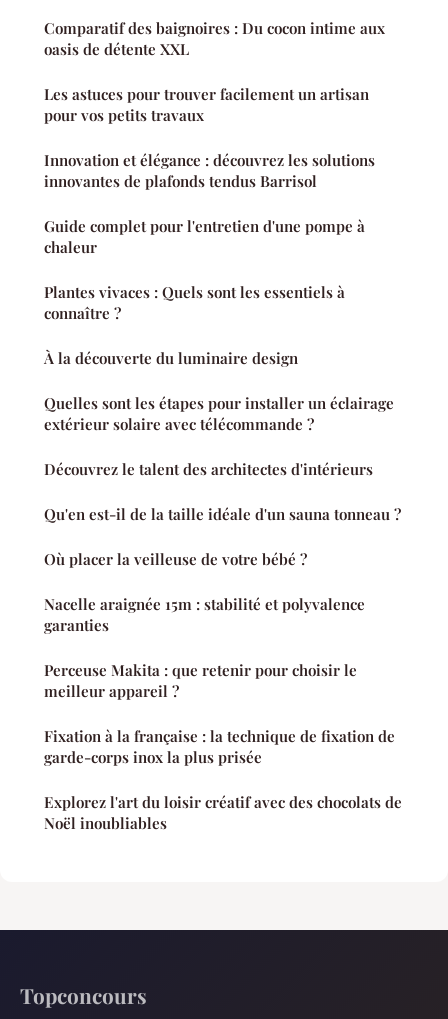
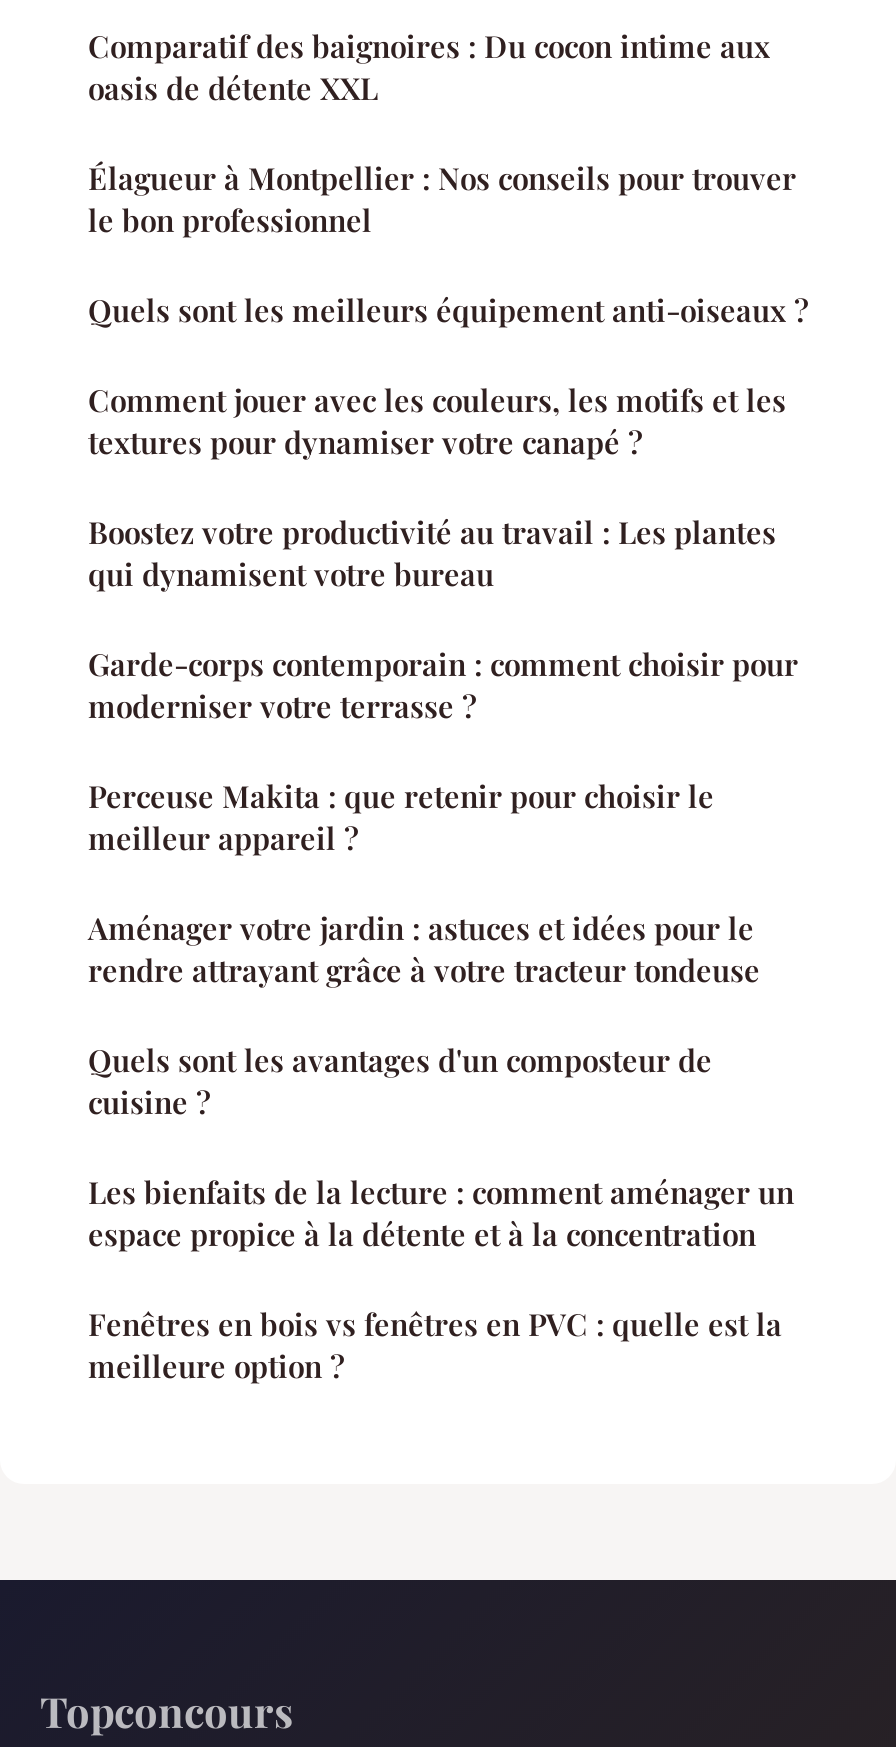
- Les astuces pour trouver facilement un artisan
- pour vos petits travaux
- Innovation et élégance : découvrez les solutions
- innovantes de plafonds tendus Barrisol
- Guide complet pour l'entretien d'une pompe à
- chaleur
- Plantes vivaces : Quels sont les essentiels à
- connaître ?
- À la découverte du luminaire design
- Quelles sont les étapes pour installer un éclairage
- extérieur solaire avec télécommande ?
- Découvrez le talent des architectes d'intérieurs
- Qu'en est-il de la taille idéale d'un sauna tonneau ?
- Où placer la veilleuse de votre bébé ?
- Nacelle araignée 15m : stabilité et polyvalence
- garanties
+ Élagueur à Montpellier : Nos conseils pour trouver
+ le bon professionnel
+ Quels sont les meilleurs équipement anti-oiseaux ?
+ Comment jouer avec les couleurs, les motifs et les
+ textures pour dynamiser votre canapé ?
+ Boostez votre productivité au travail : Les plantes
+ qui dynamisent votre bureau
+ Garde-corps contemporain : comment choisir pour
+ moderniser votre terrasse ?

moved up: Perceuse Makita : que retenir pour choisir le | meilleur appareil ?

- Fixation à la française : la technique de fixation de
- garde-corps inox la plus prisée
- Explorez l'art du loisir créatif avec des chocolats de
- Noël inoubliables
+ Aménager votre jardin : astuces et idées pour le
+ rendre attrayant grâce à votre tracteur tondeuse
+ Quels sont les avantages d'un composteur de
+ cuisine ?
+ Les bienfaits de la lecture : comment aménager un
+ espace propice à la détente et à la concentration
+ Fenêtres en bois vs fenêtres en PVC : quelle est la
+ meilleure option ?
